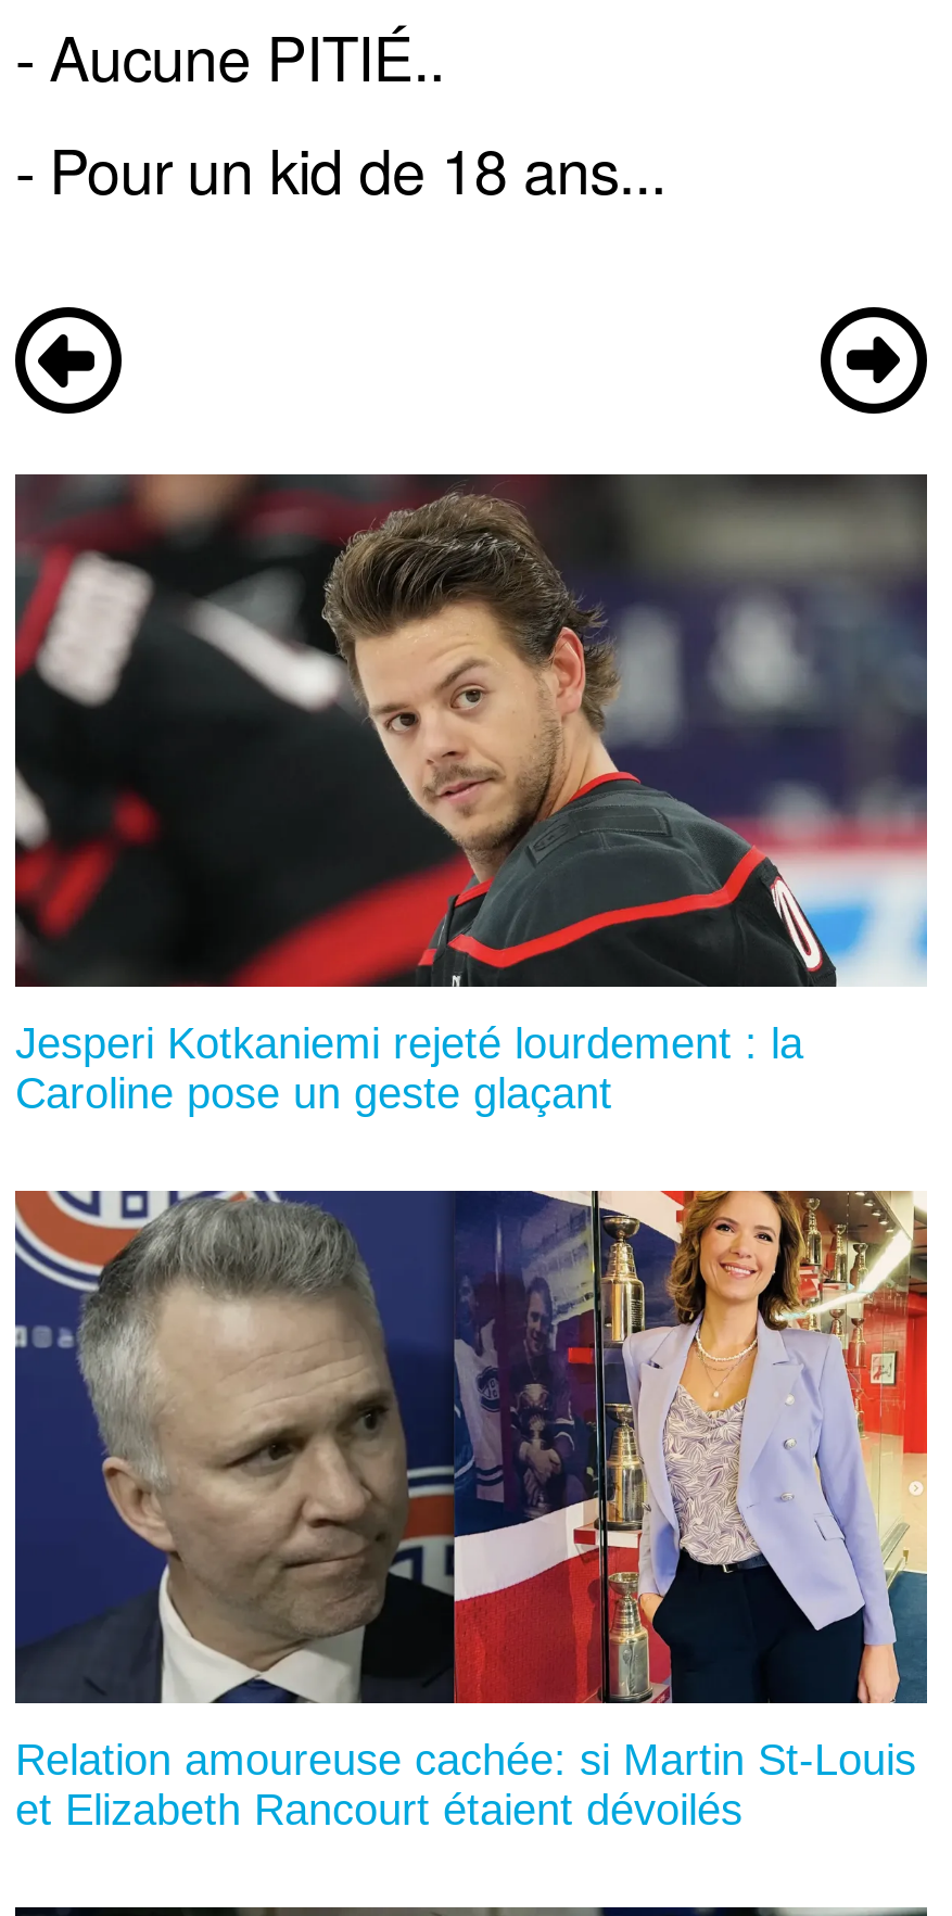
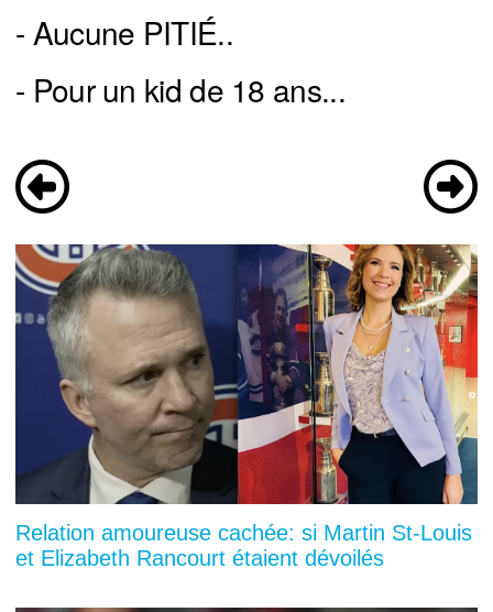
- [image]
- Jesperi Kotkaniemi rejeté lourdement : la
- Caroline pose un geste glaçant
